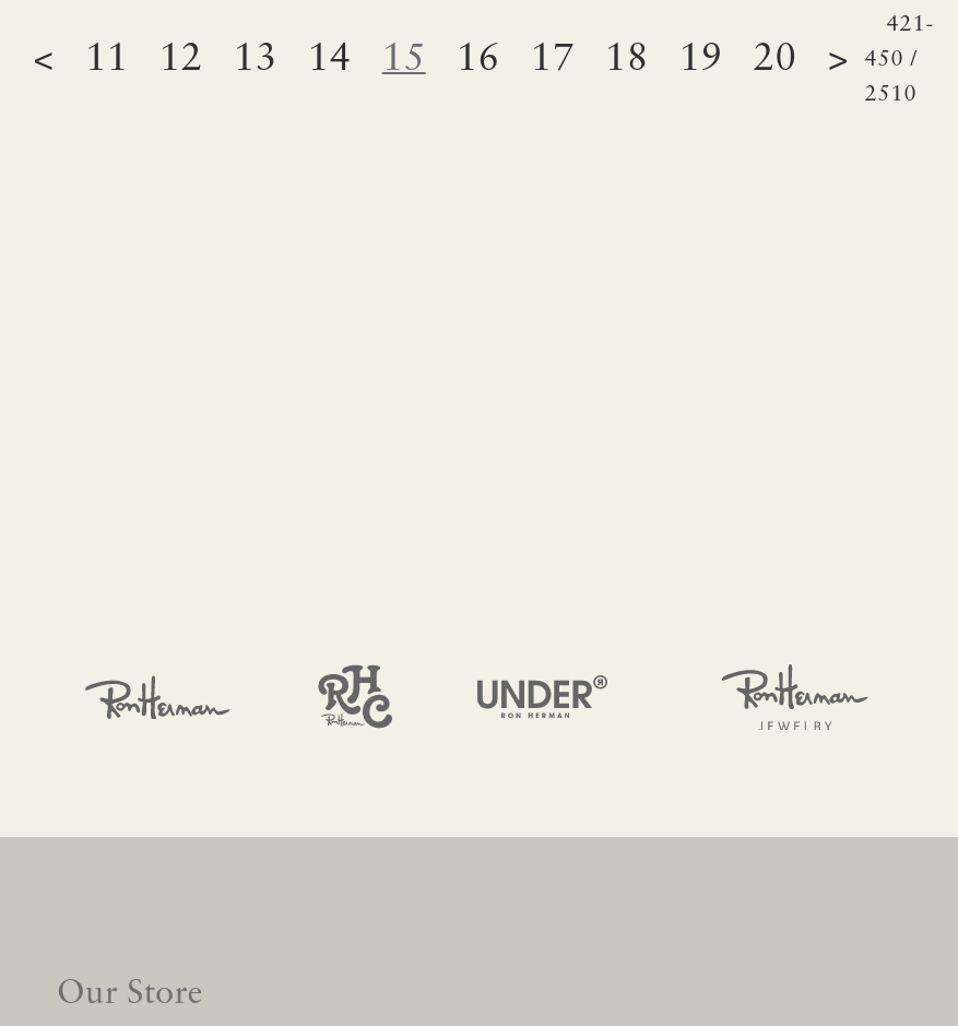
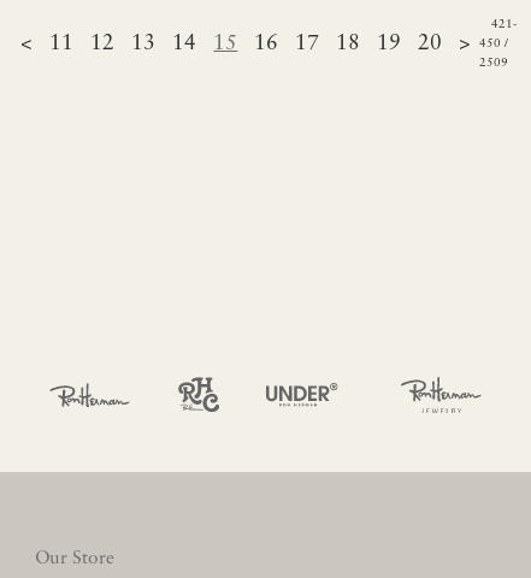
- 2510
+ 2509
